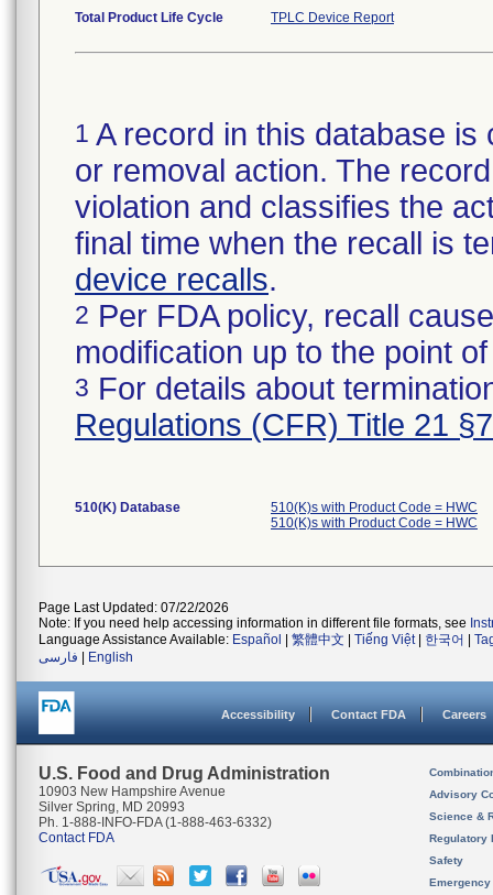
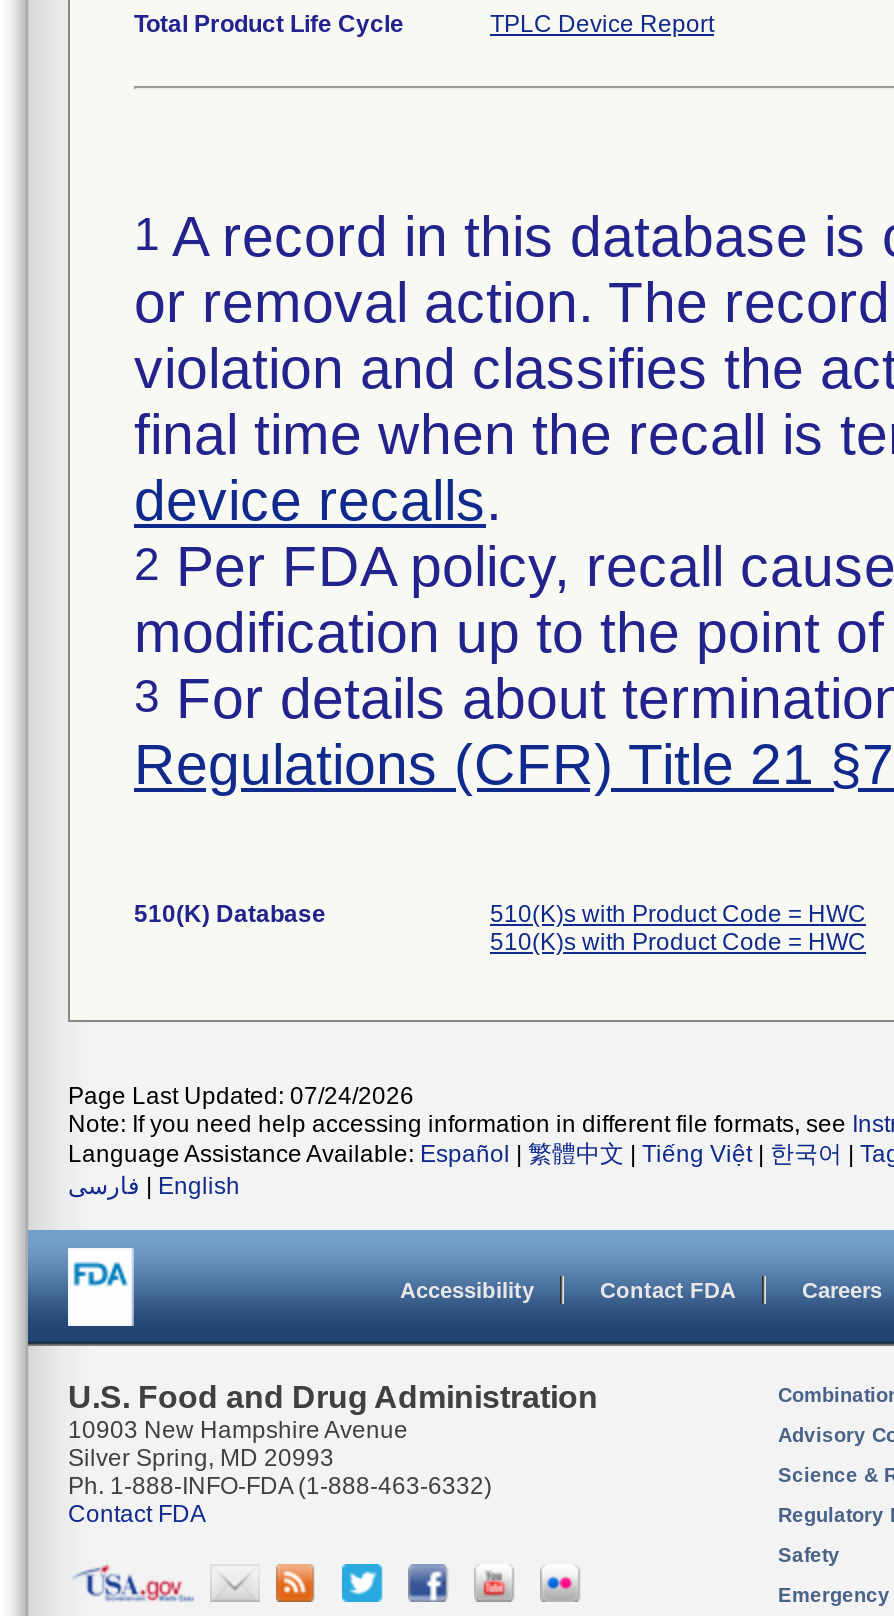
- Page Last Updated: 07/22/2026
+ Page Last Updated: 07/24/2026
